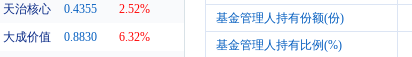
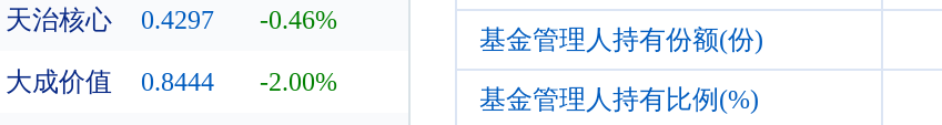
- 0.4355
+ 0.4297

- 2.52%
+ -0.46%

- 0.8830
+ 0.8444

- 6.32%
+ -2.00%
